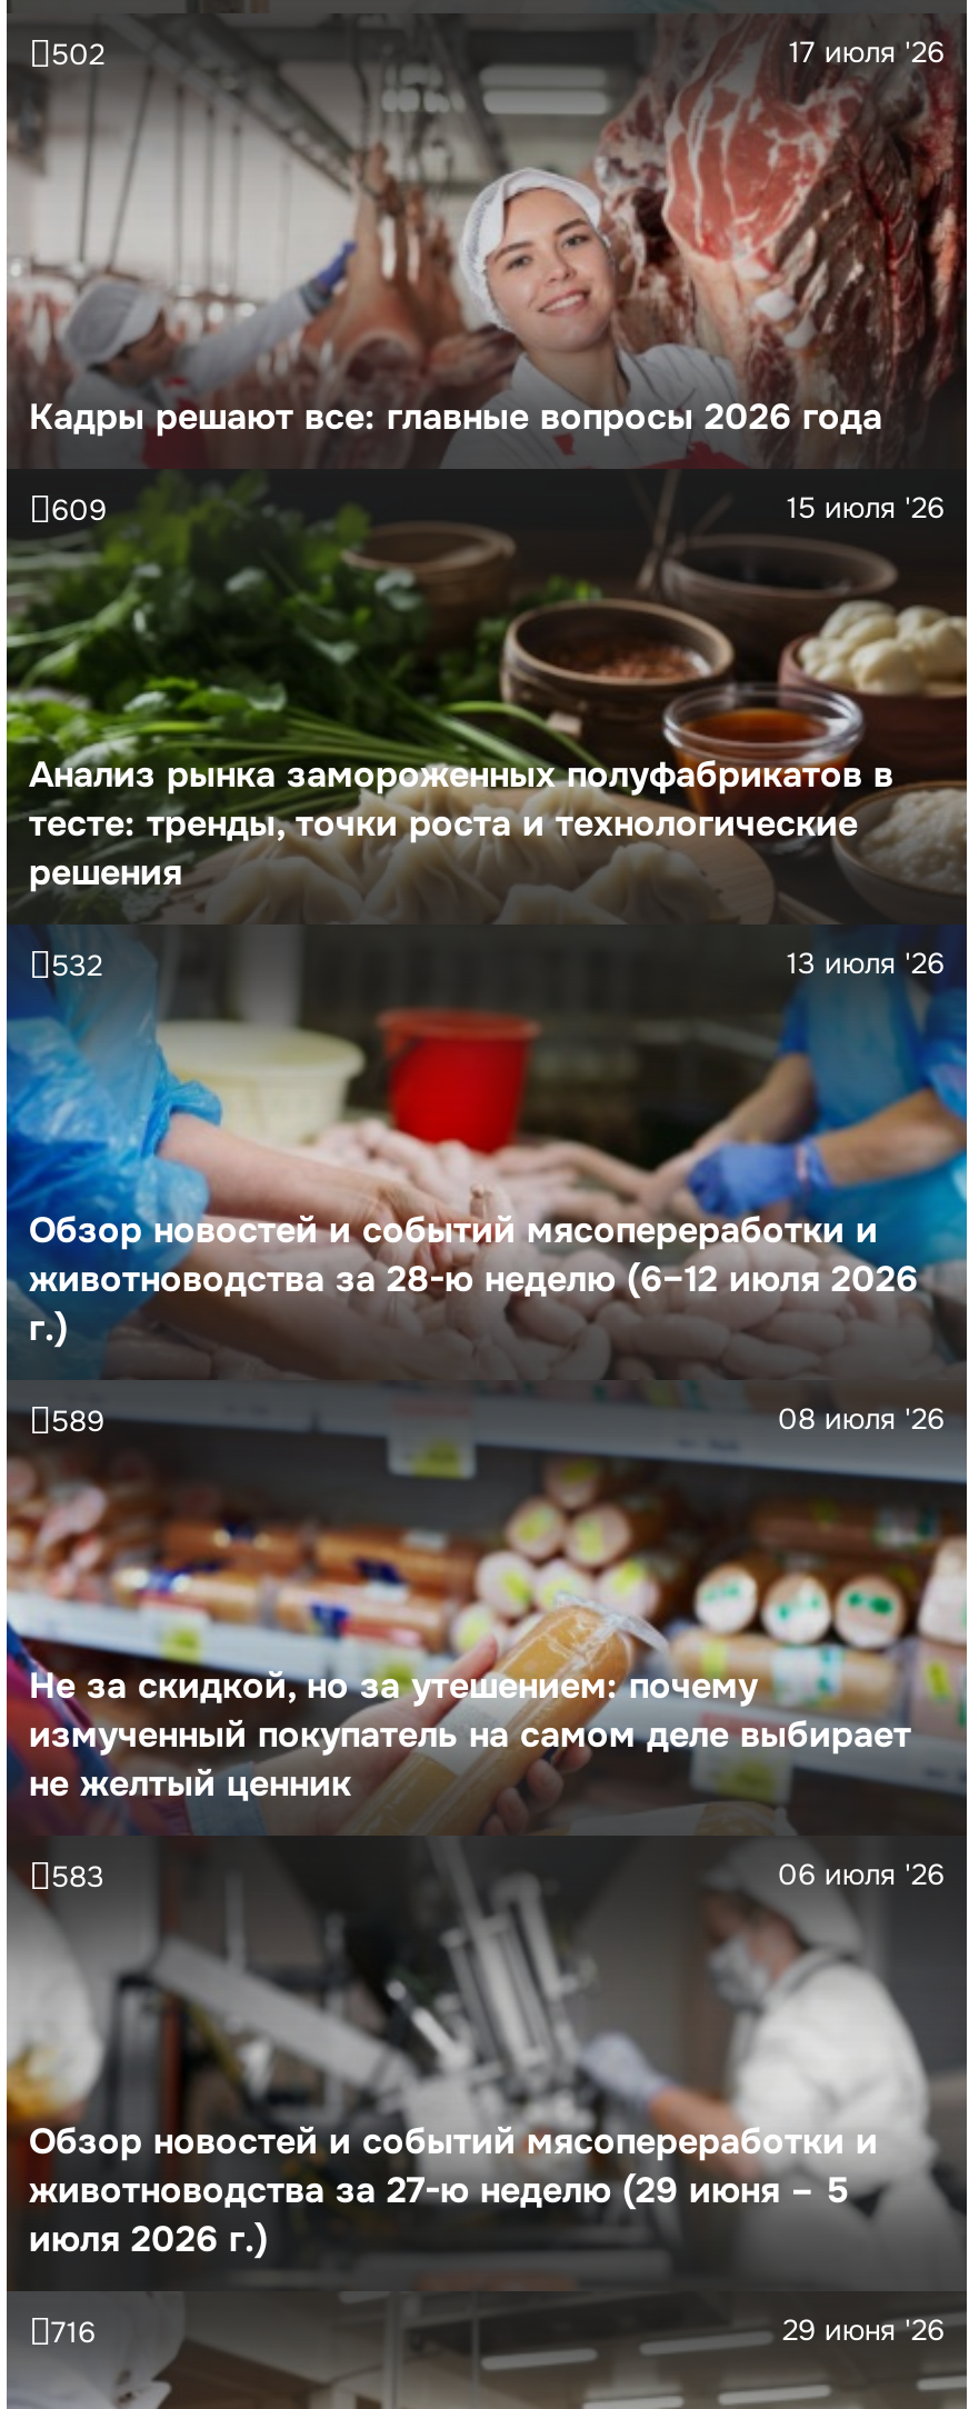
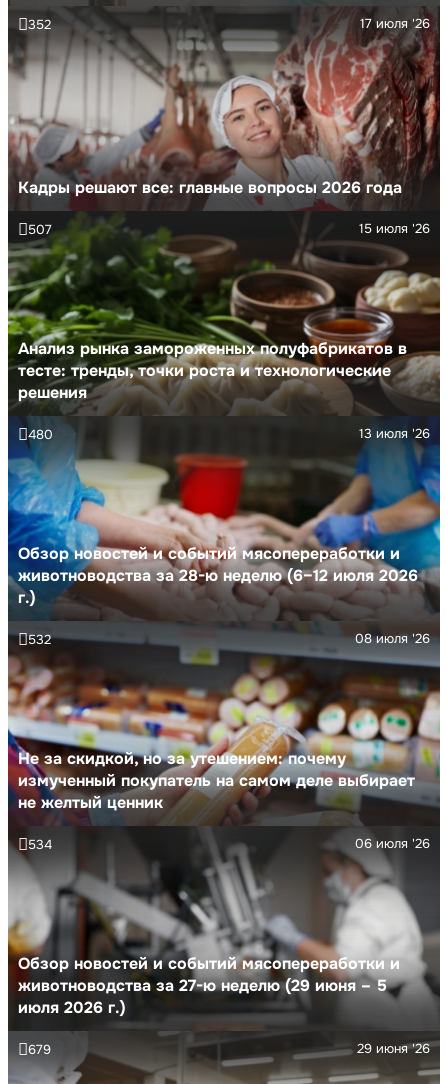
- 502
+ 352

- 609
+ 507

- 532
+ 480

- 589
+ 532

- 583
+ 534

- 716
+ 679
